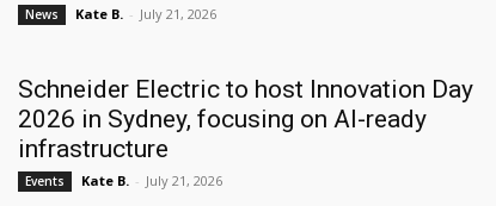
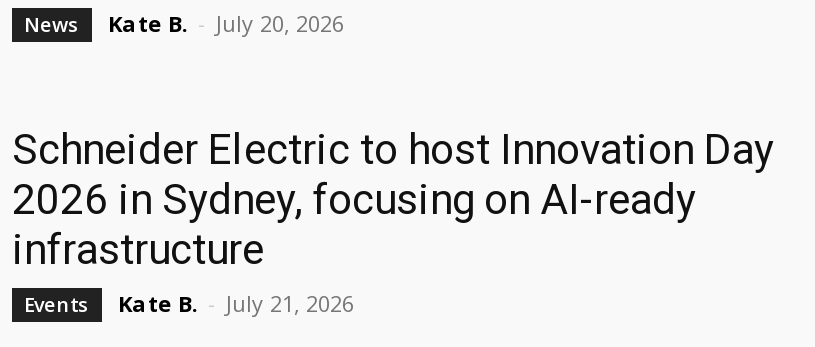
- News Kate B. - July 21, 2026
+ News Kate B. - July 20, 2026
